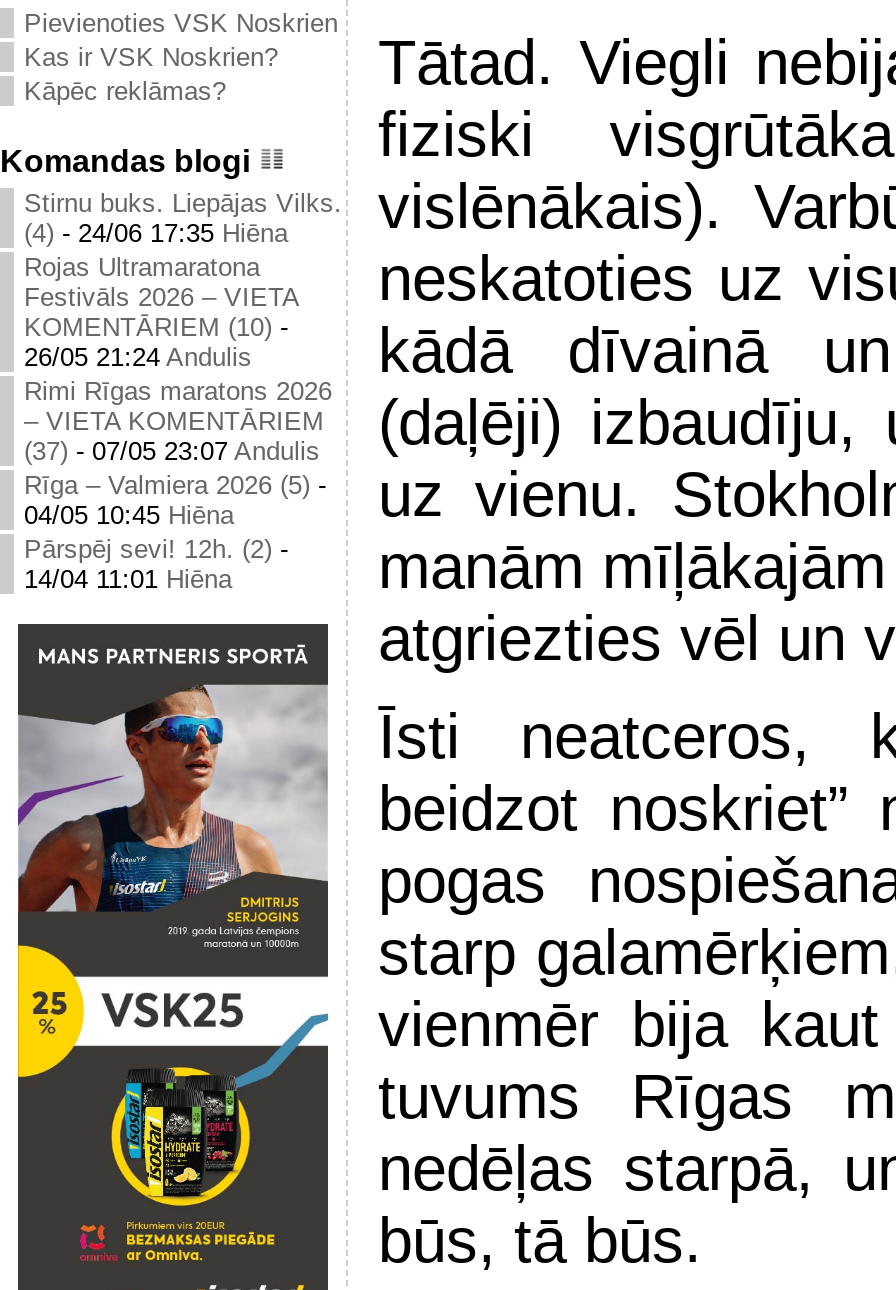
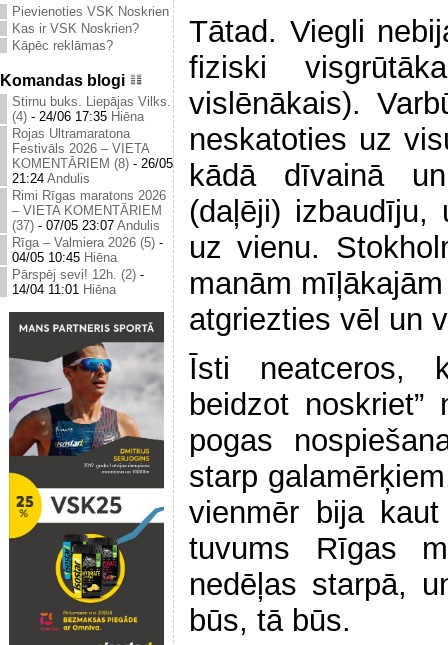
- KOMENTĀRIEM (10) -
- 26/05 21:24 Andulis
+ KOMENTĀRIEM (8) - 26/05
+ 21:24 Andulis
